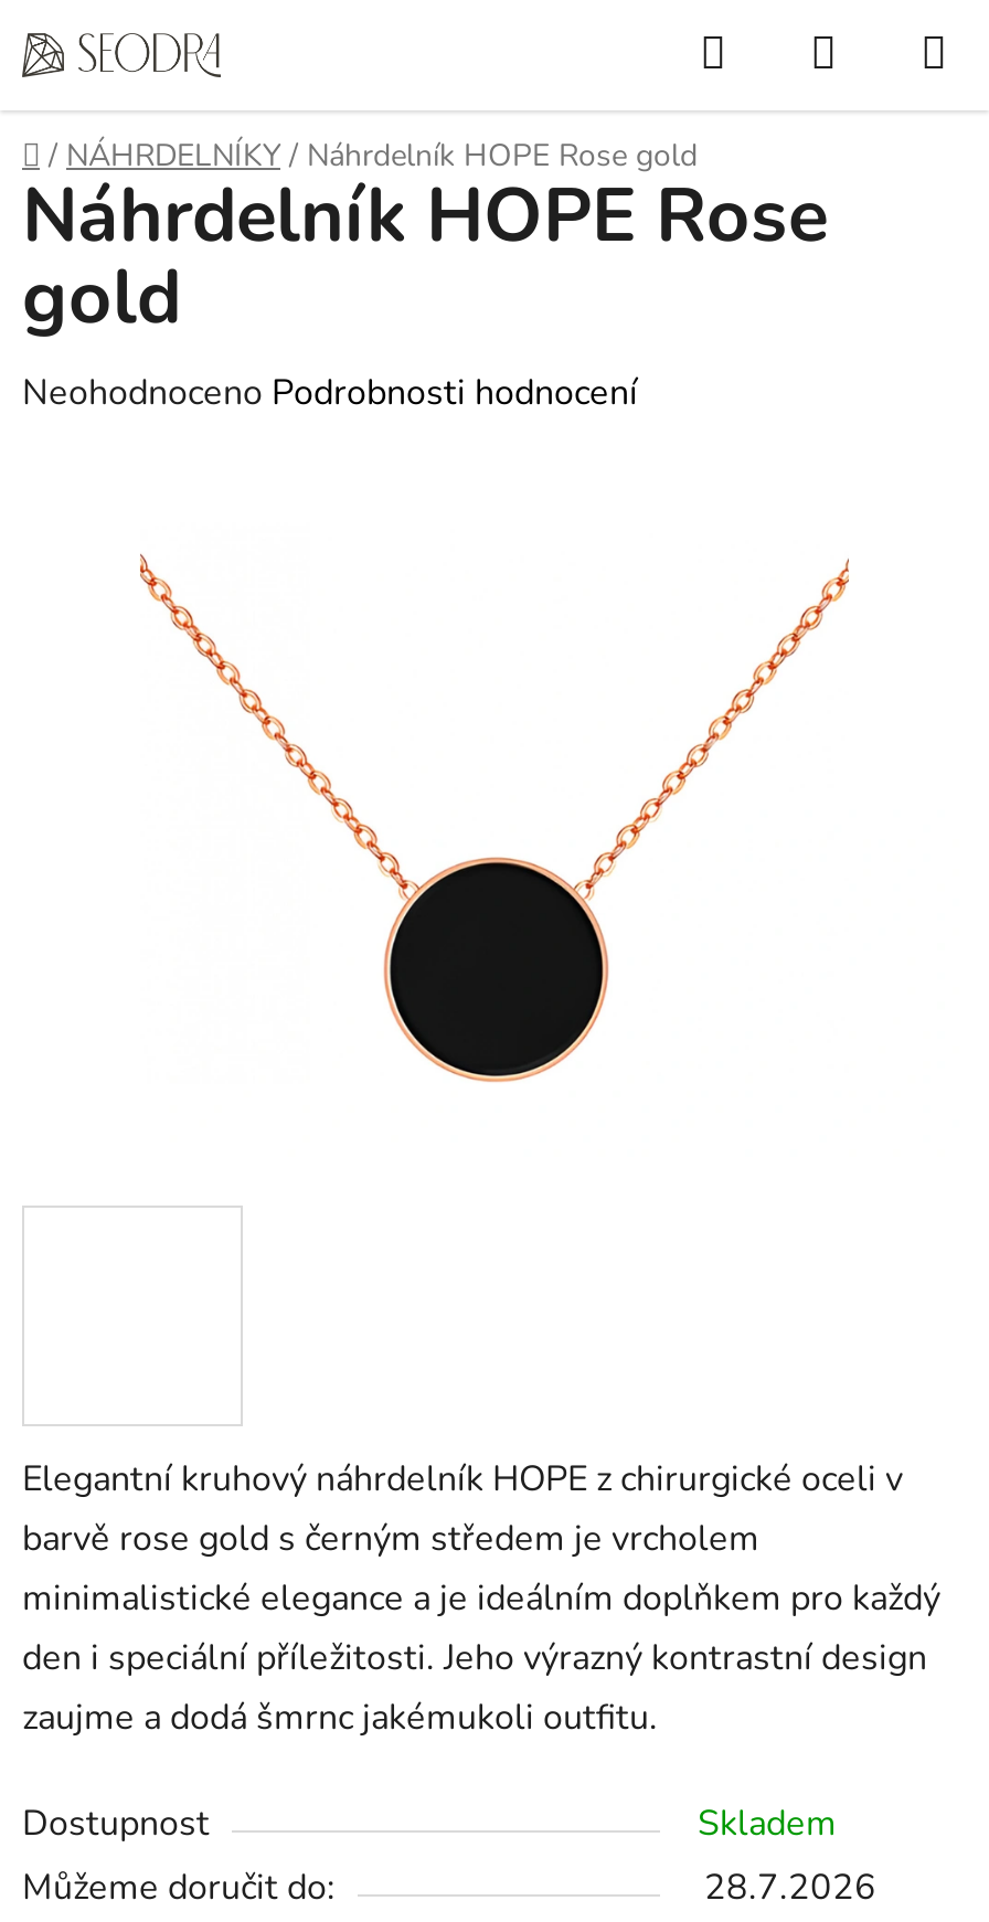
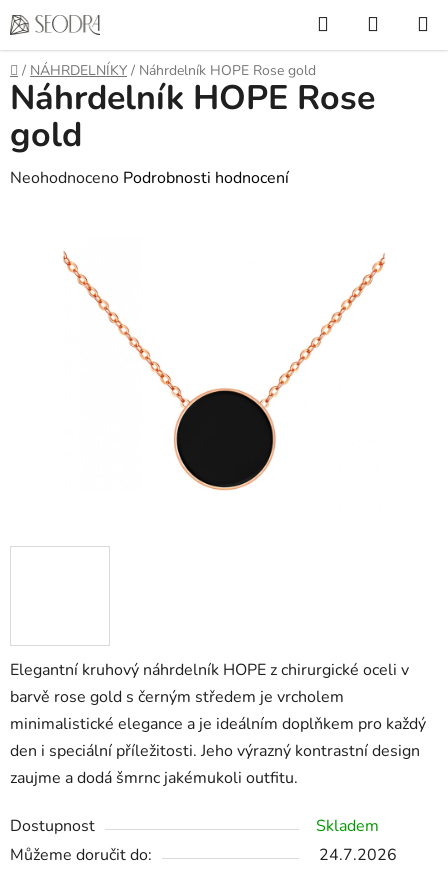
- 28.7.2026
+ 24.7.2026
